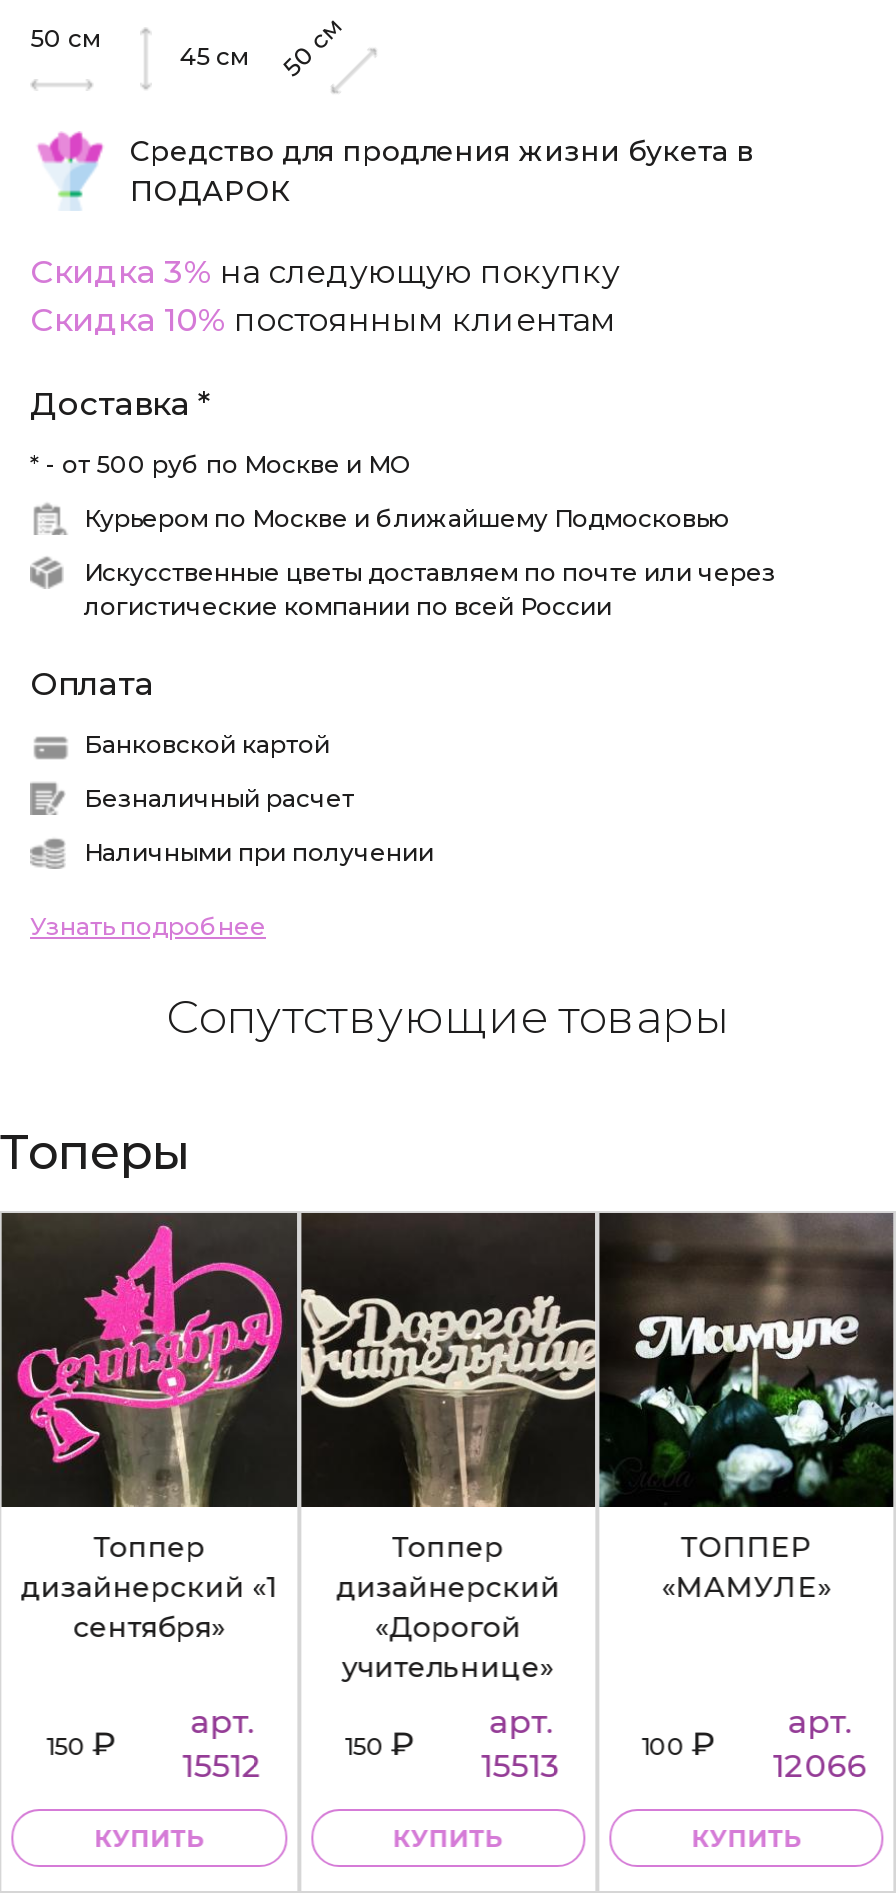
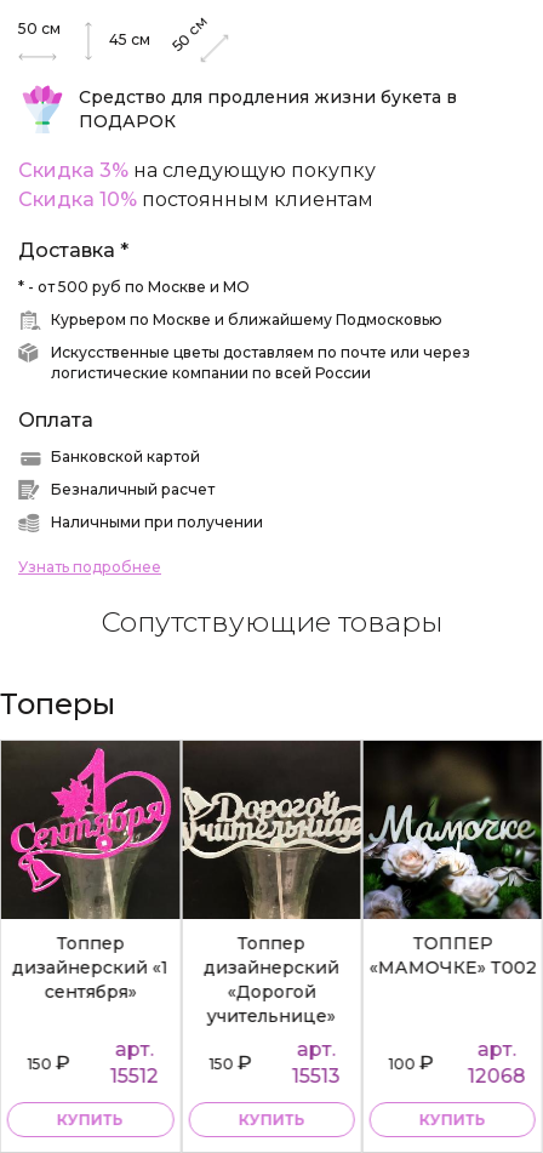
- [image]
- «МАМУЛЕ»
+ [image]
+ «МАМОЧКЕ» Т002

- 12066
+ 12068
